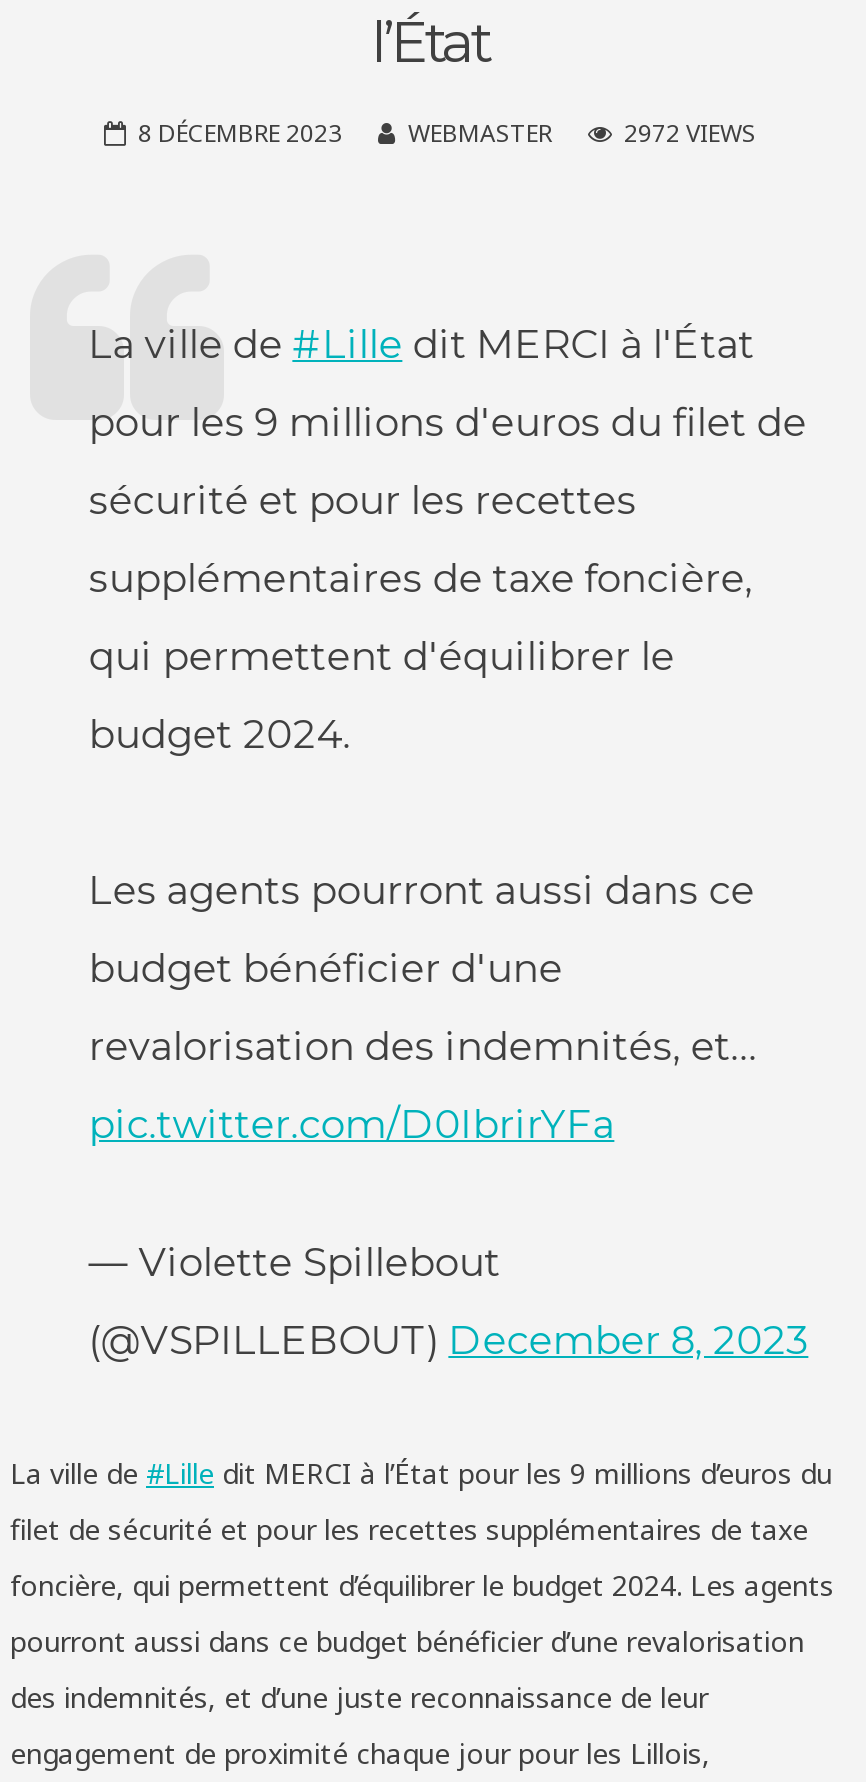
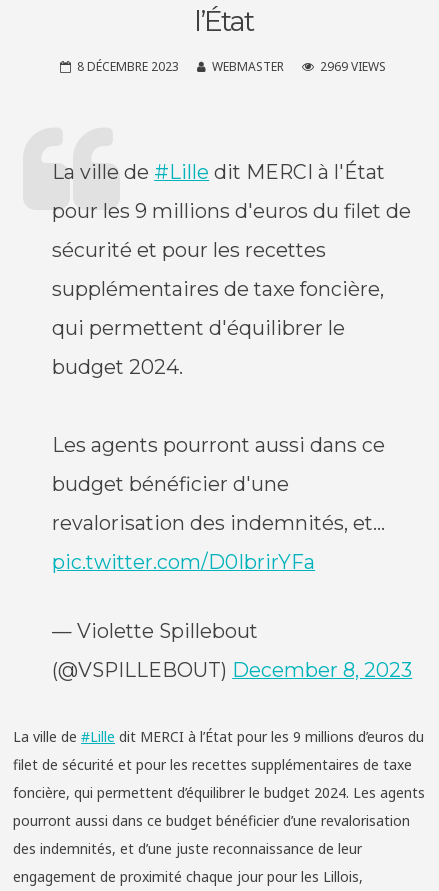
- 2972 VIEWS
+ 2969 VIEWS
